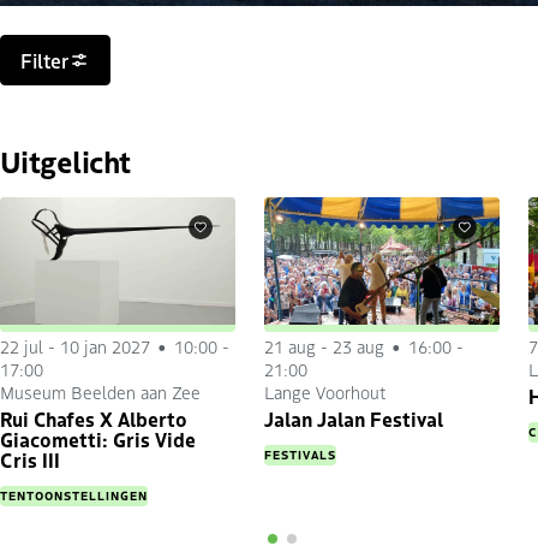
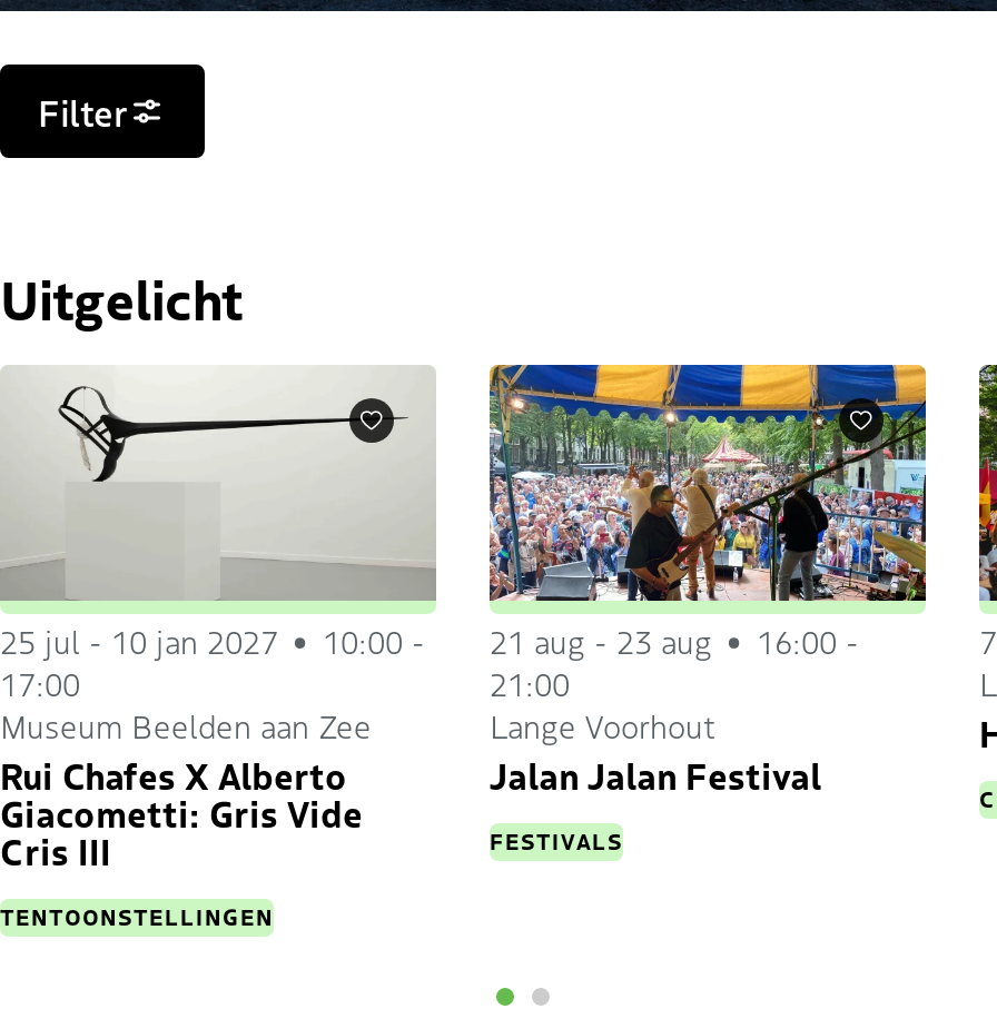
- 22 jul - 10 jan 2027 10:00 - 21 aug - 23 aug 16:00 -
+ 25 jul - 10 jan 2027 10:00 - 21 aug - 23 aug 16:00 -
